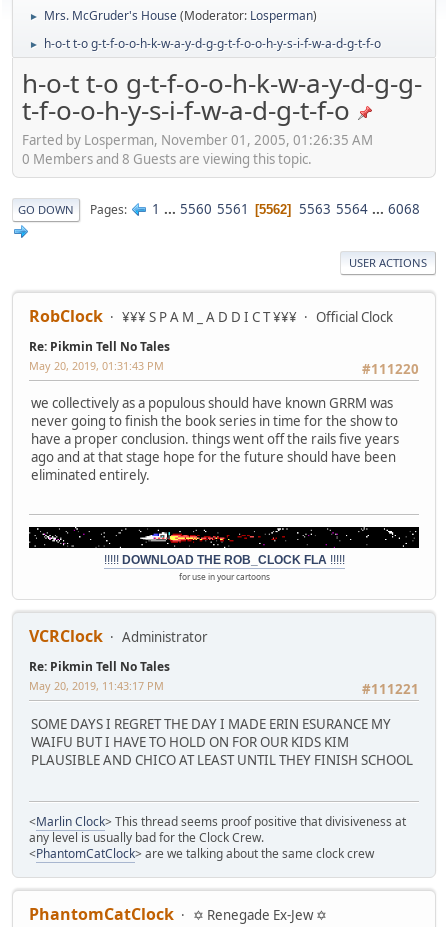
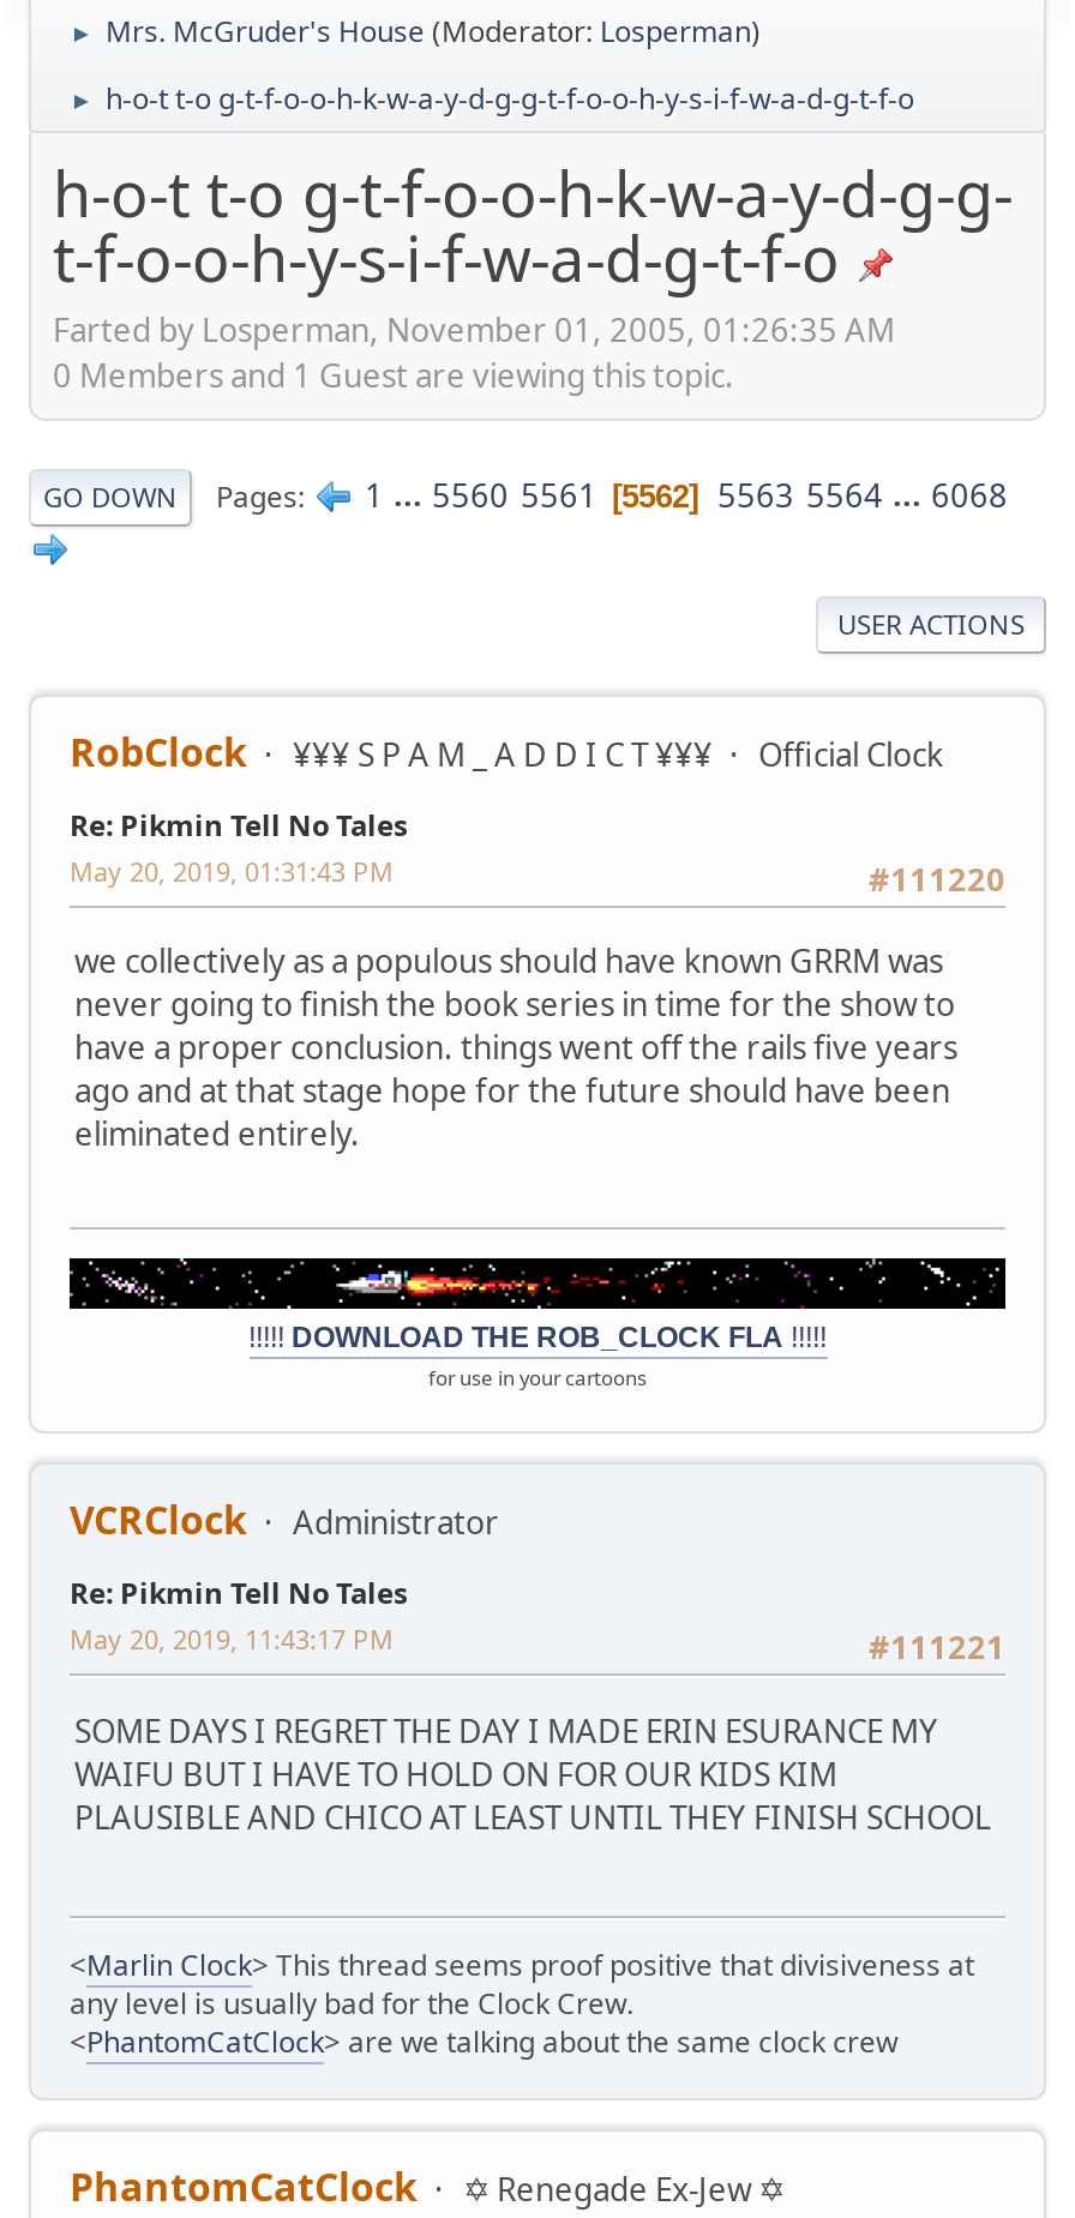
- 0 Members and 8 Guests are viewing this topic.
+ 0 Members and 1 Guest are viewing this topic.
